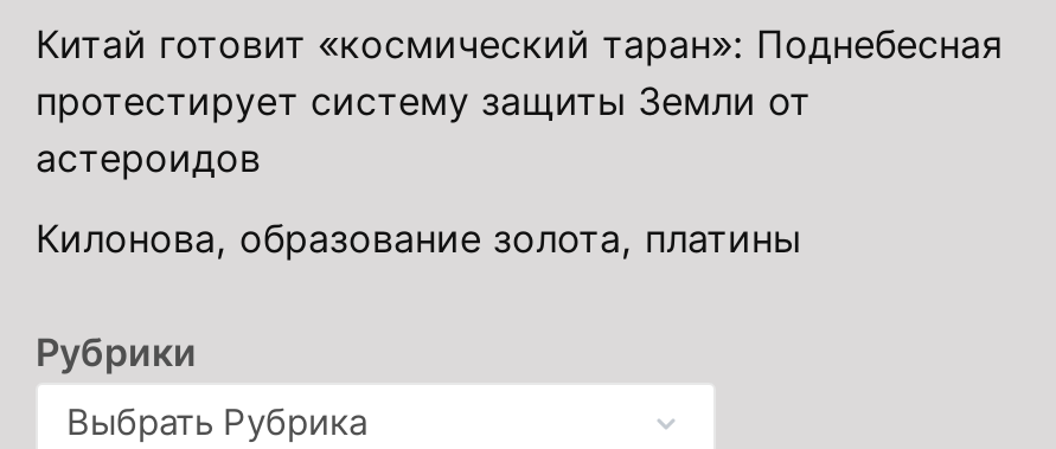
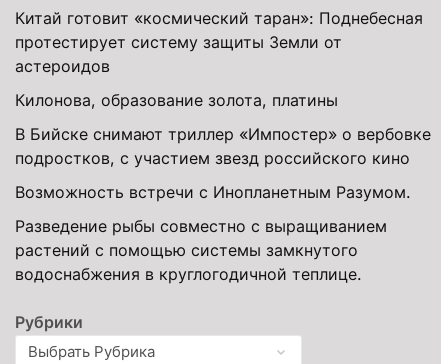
+ В Бийске снимают триллер «Импостер» о вербовке
+ подростков, с участием звезд российского кино
+ Возможность встречи с Инопланетным Разумом.
+ Разведение рыбы совместно с выращиванием
+ растений с помощью системы замкнутого
+ водоснабжения в круглогодичной теплице.
